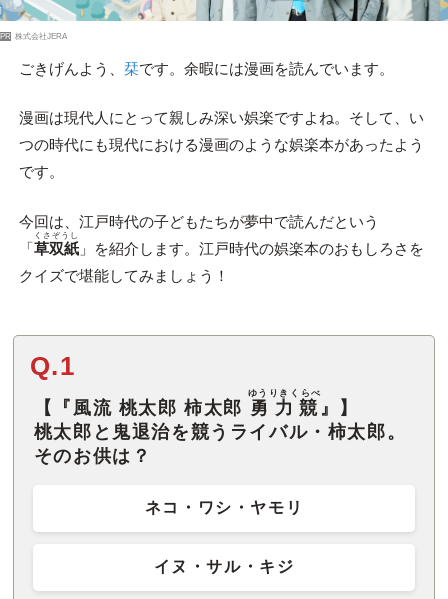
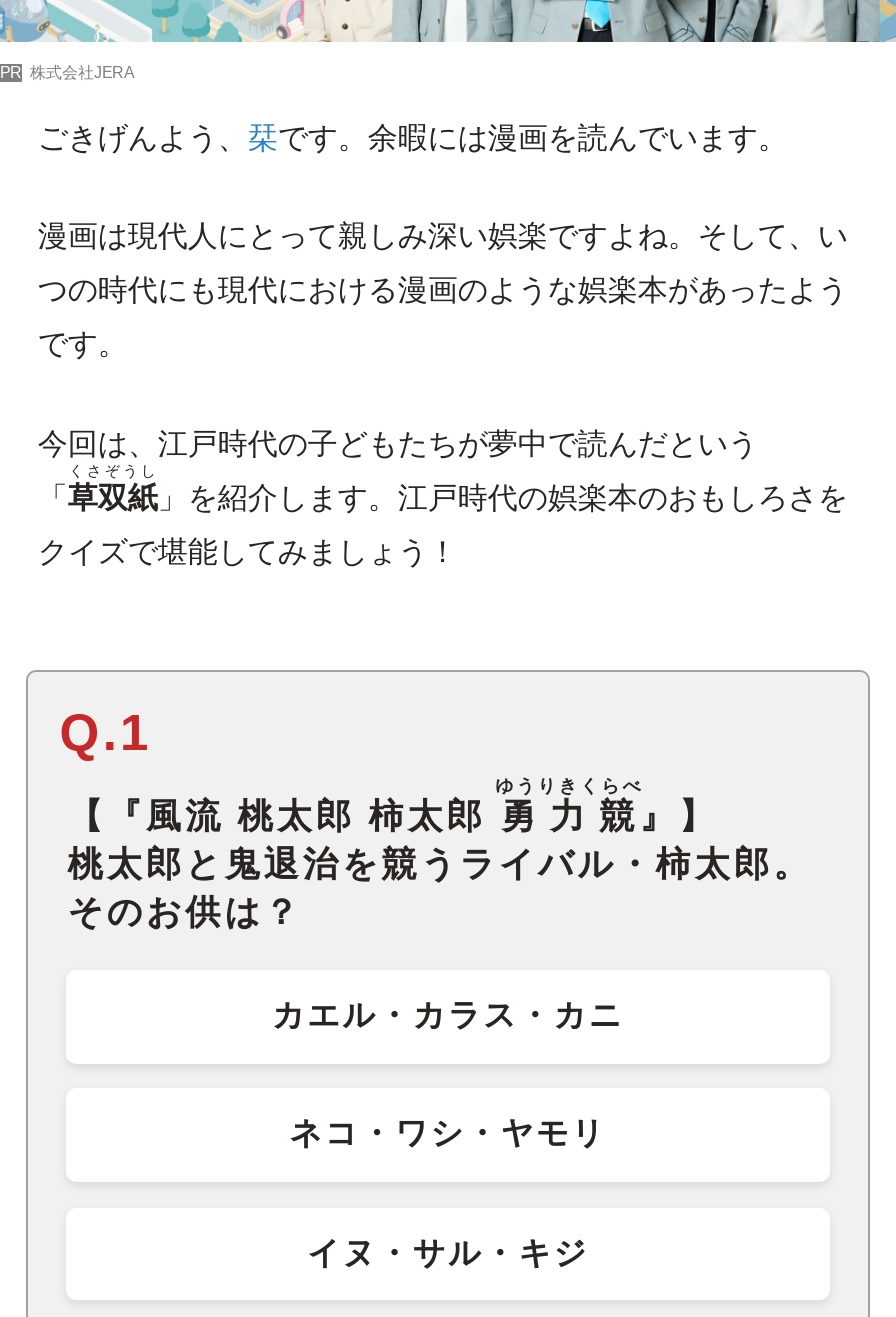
+ カエル・カラス・カニ
